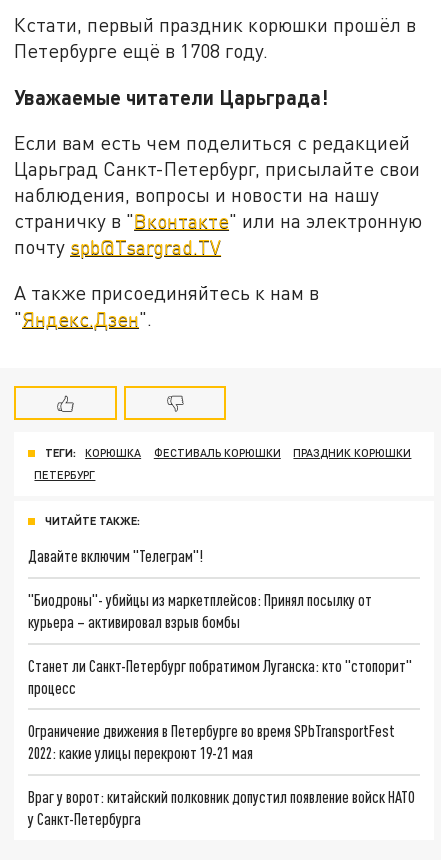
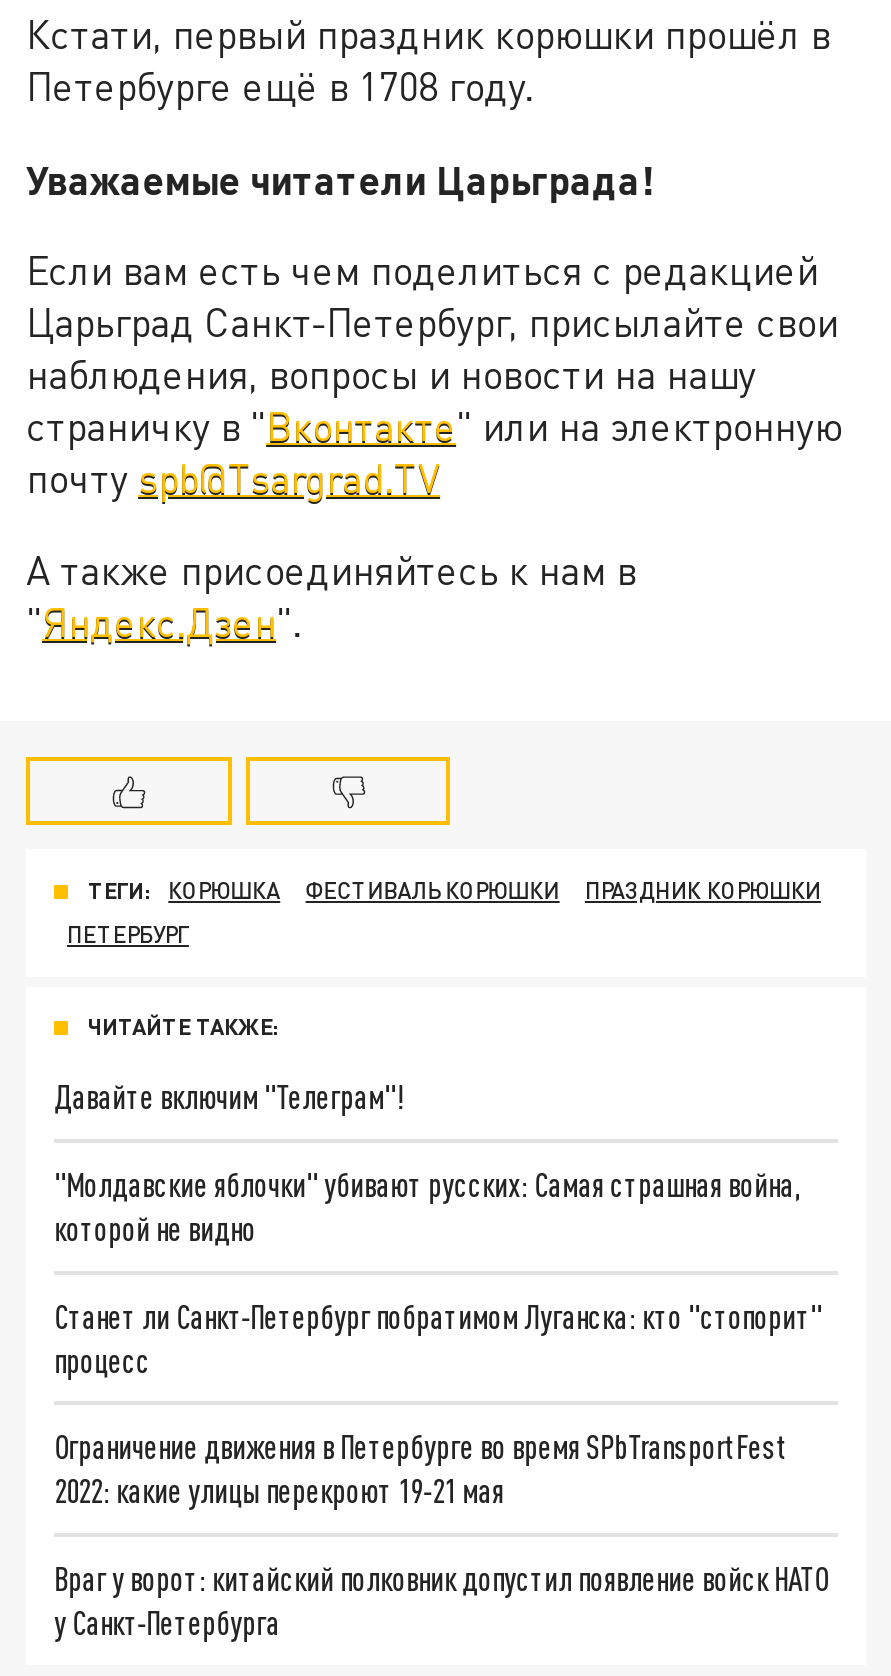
- "Биодроны"- убийцы из маркетплейсов: Принял посылку от
- курьера – активировал взрыв бомбы
+ "Молдавские яблочки" убивают русских: Самая страшная война,
+ которой не видно
